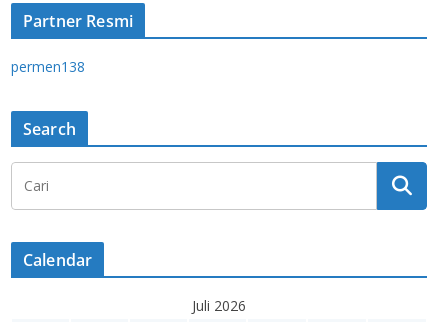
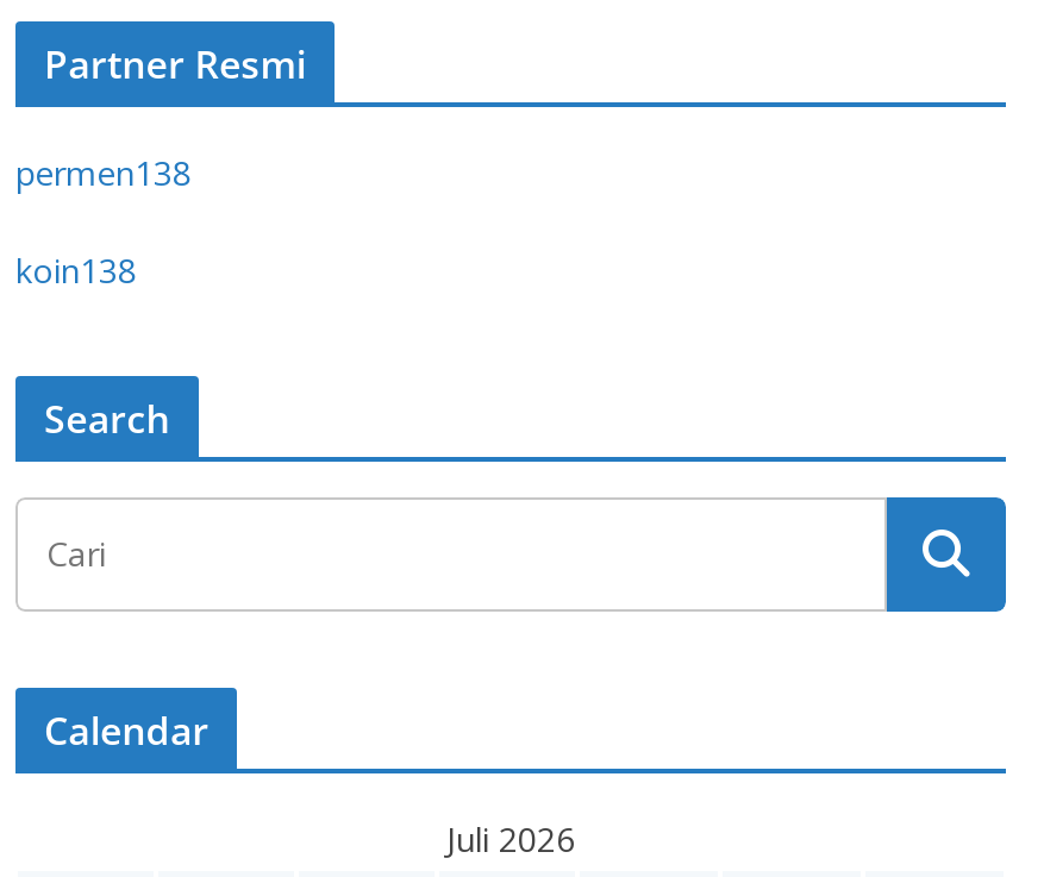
+ koin138
